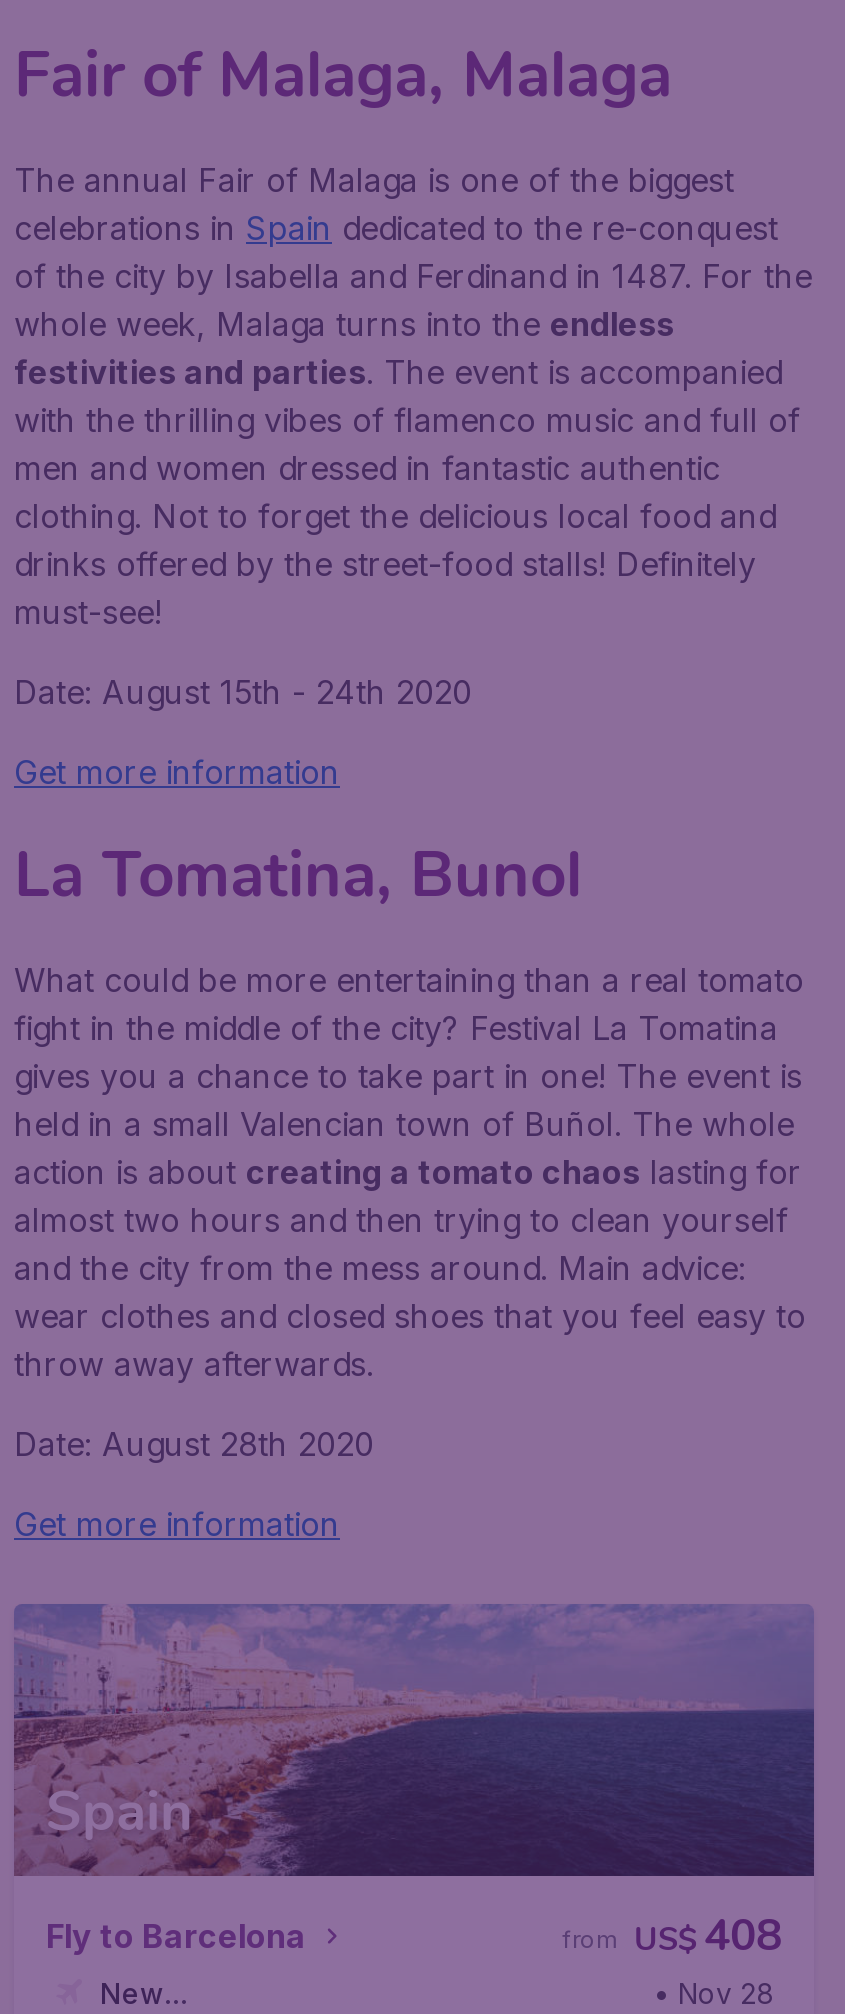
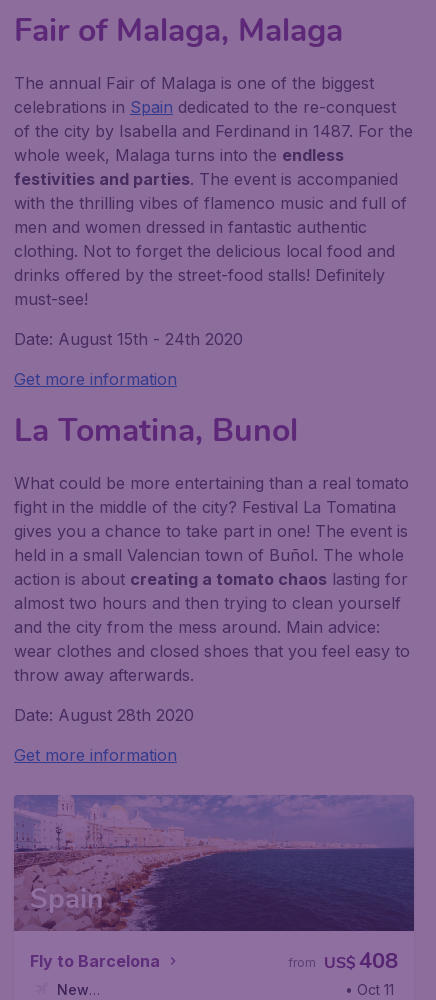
- • Nov 28
+ • Oct 11
